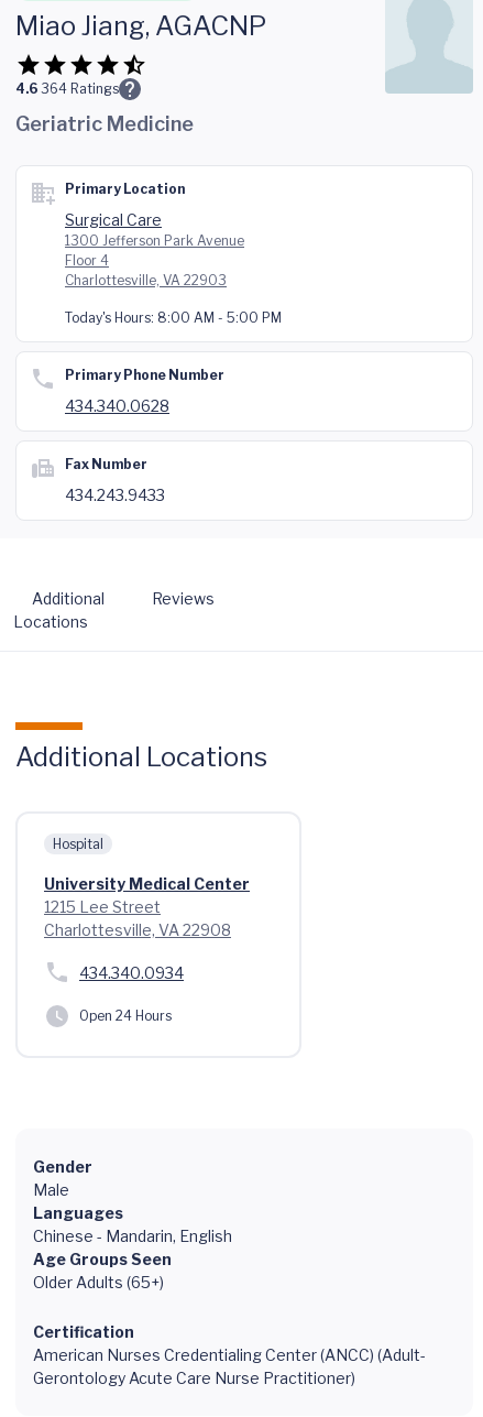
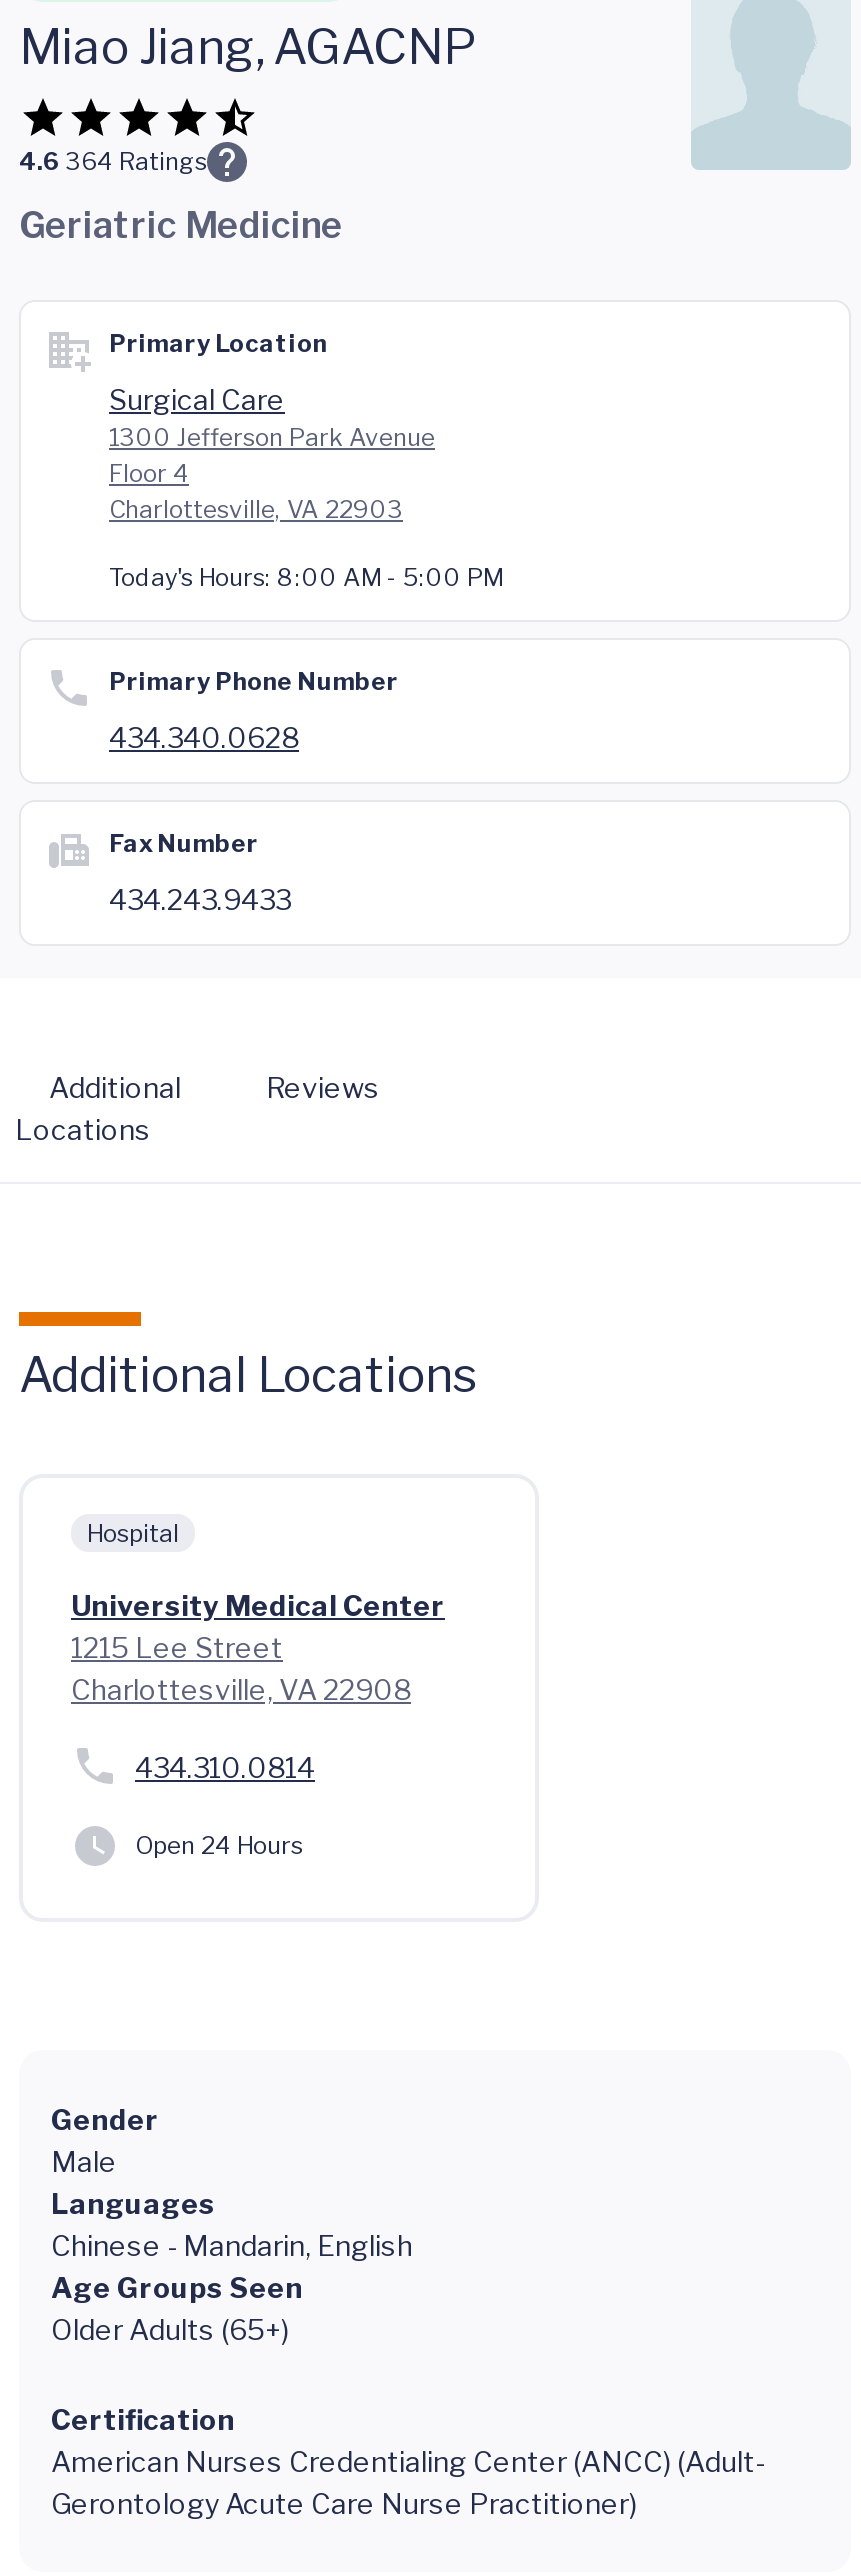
- 434.340.0934
+ 434.310.0814
